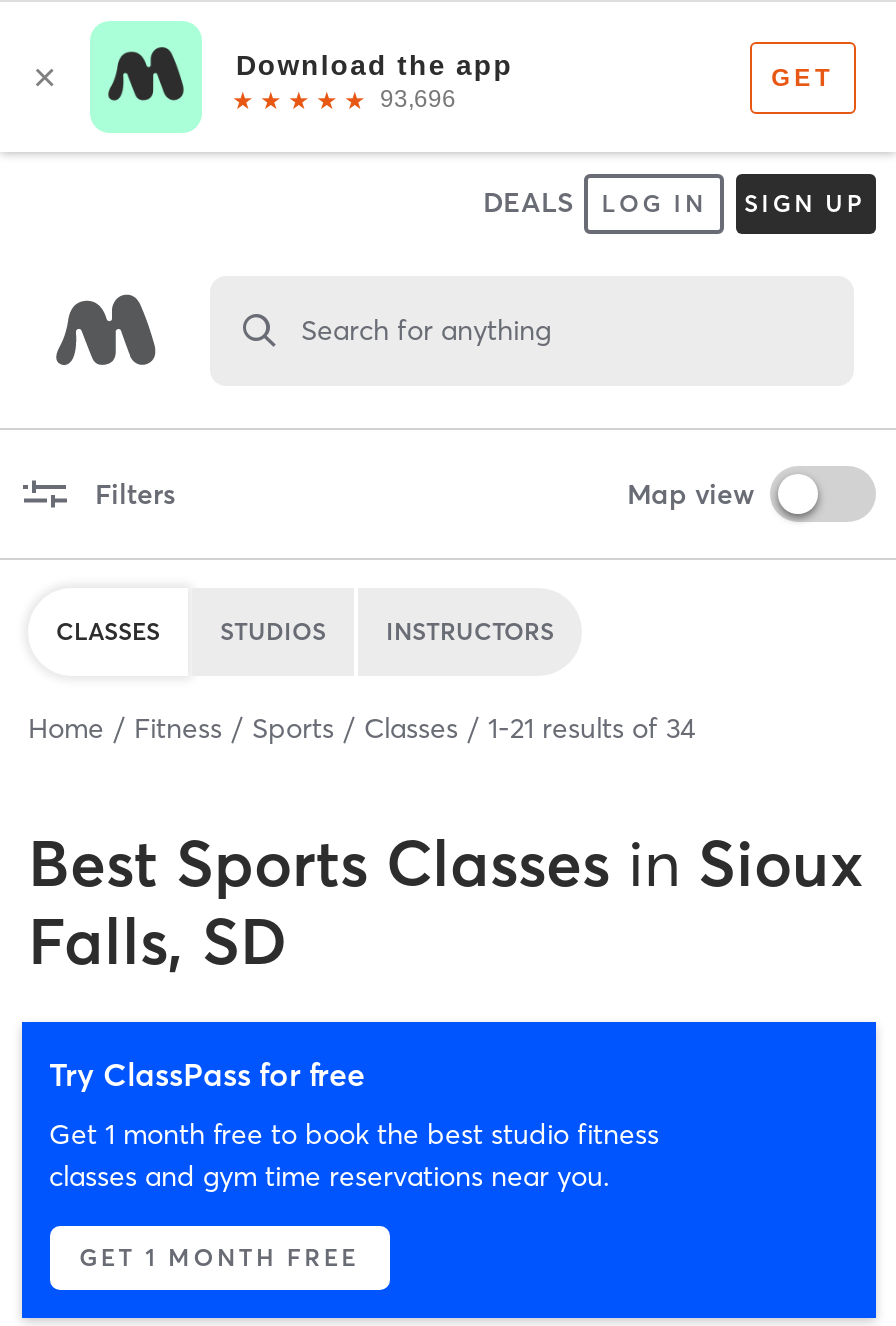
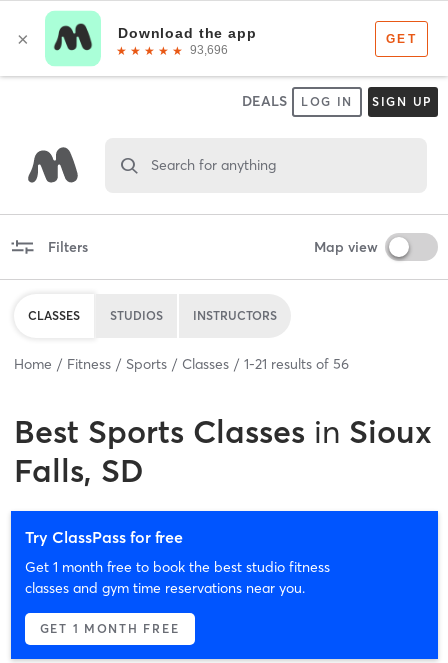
- Home Fitness Sports Classes 1-21 results of 34
+ Home Fitness Sports Classes 1-21 results of 56
